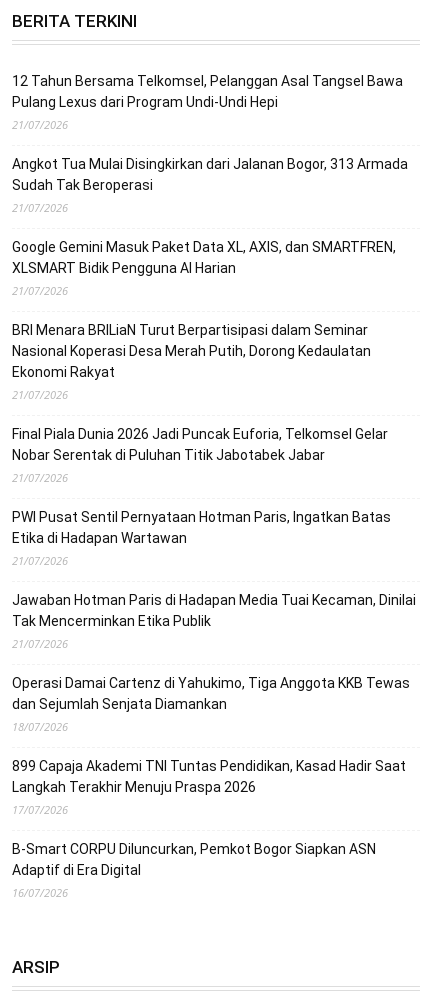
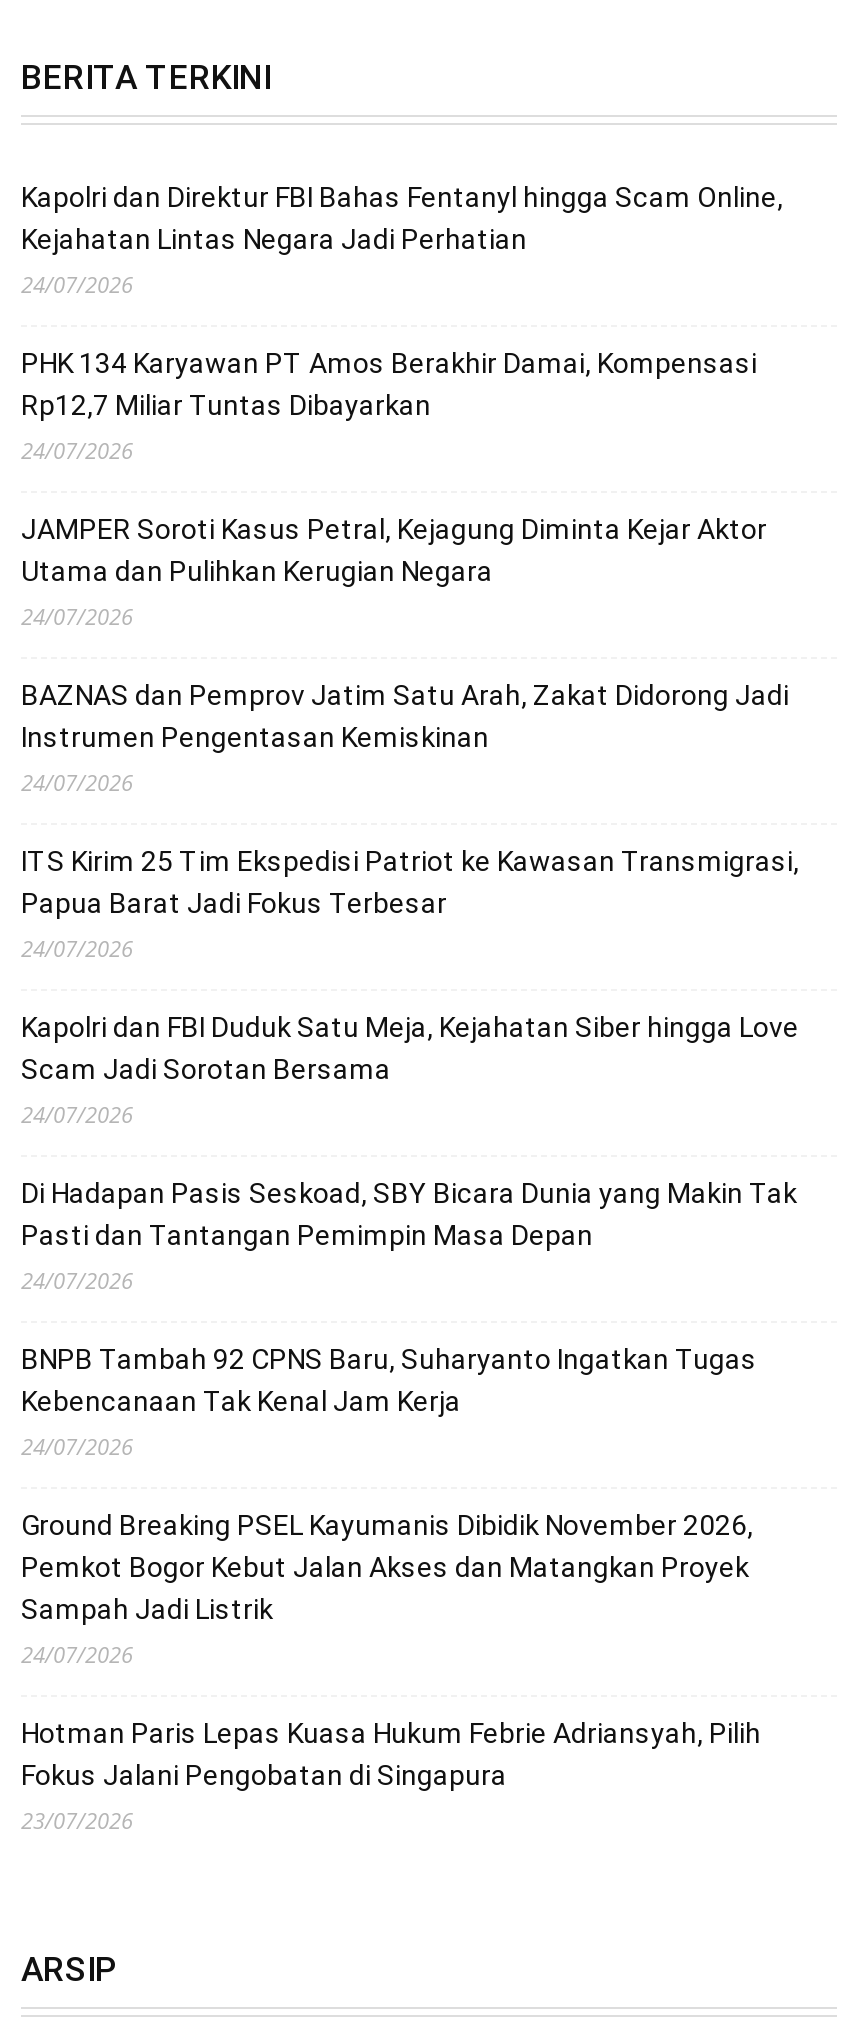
- 12 Tahun Bersama Telkomsel, Pelanggan Asal Tangsel Bawa
- Pulang Lexus dari Program Undi-Undi Hepi
- 21/07/2026
+ Kapolri dan Direktur FBI Bahas Fentanyl hingga Scam Online,
+ Kejahatan Lintas Negara Jadi Perhatian
+ 24/07/2026

- Angkot Tua Mulai Disingkirkan dari Jalanan Bogor, 313 Armada
- Sudah Tak Beroperasi
- 21/07/2026
+ PHK 134 Karyawan PT Amos Berakhir Damai, Kompensasi
+ Rp12,7 Miliar Tuntas Dibayarkan
+ 24/07/2026

- Google Gemini Masuk Paket Data XL, AXIS, dan SMARTFREN,
- XLSMART Bidik Pengguna AI Harian
- 21/07/2026
+ JAMPER Soroti Kasus Petral, Kejagung Diminta Kejar Aktor
+ Utama dan Pulihkan Kerugian Negara
+ 24/07/2026

- BRI Menara BRILiaN Turut Berpartisipasi dalam Seminar
- Nasional Koperasi Desa Merah Putih, Dorong Kedaulatan
- Ekonomi Rakyat
- 21/07/2026
+ BAZNAS dan Pemprov Jatim Satu Arah, Zakat Didorong Jadi
+ Instrumen Pengentasan Kemiskinan
+ 24/07/2026

- Final Piala Dunia 2026 Jadi Puncak Euforia, Telkomsel Gelar
- Nobar Serentak di Puluhan Titik Jabotabek Jabar
- 21/07/2026
+ ITS Kirim 25 Tim Ekspedisi Patriot ke Kawasan Transmigrasi,
+ Papua Barat Jadi Fokus Terbesar
+ 24/07/2026

- PWI Pusat Sentil Pernyataan Hotman Paris, Ingatkan Batas
- Etika di Hadapan Wartawan
- 21/07/2026
+ Kapolri dan FBI Duduk Satu Meja, Kejahatan Siber hingga Love
+ Scam Jadi Sorotan Bersama
+ 24/07/2026

- Jawaban Hotman Paris di Hadapan Media Tuai Kecaman, Dinilai
- Tak Mencerminkan Etika Publik
- 21/07/2026
+ Di Hadapan Pasis Seskoad, SBY Bicara Dunia yang Makin Tak
+ Pasti dan Tantangan Pemimpin Masa Depan
+ 24/07/2026

- Operasi Damai Cartenz di Yahukimo, Tiga Anggota KKB Tewas
- dan Sejumlah Senjata Diamankan
- 18/07/2026
+ BNPB Tambah 92 CPNS Baru, Suharyanto Ingatkan Tugas
+ Kebencanaan Tak Kenal Jam Kerja
+ 24/07/2026

- 899 Capaja Akademi TNI Tuntas Pendidikan, Kasad Hadir Saat
- Langkah Terakhir Menuju Praspa 2026
- 17/07/2026
+ Ground Breaking PSEL Kayumanis Dibidik November 2026,
+ Pemkot Bogor Kebut Jalan Akses dan Matangkan Proyek
+ Sampah Jadi Listrik
+ 24/07/2026

- B-Smart CORPU Diluncurkan, Pemkot Bogor Siapkan ASN
- Adaptif di Era Digital
- 16/07/2026
+ Hotman Paris Lepas Kuasa Hukum Febrie Adriansyah, Pilih
+ Fokus Jalani Pengobatan di Singapura
+ 23/07/2026
